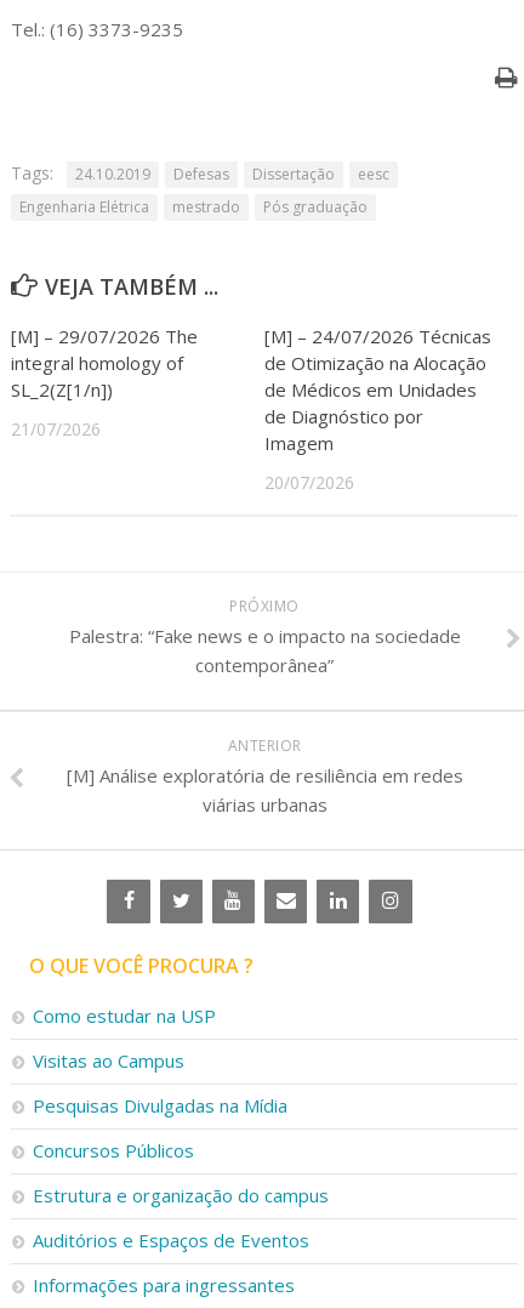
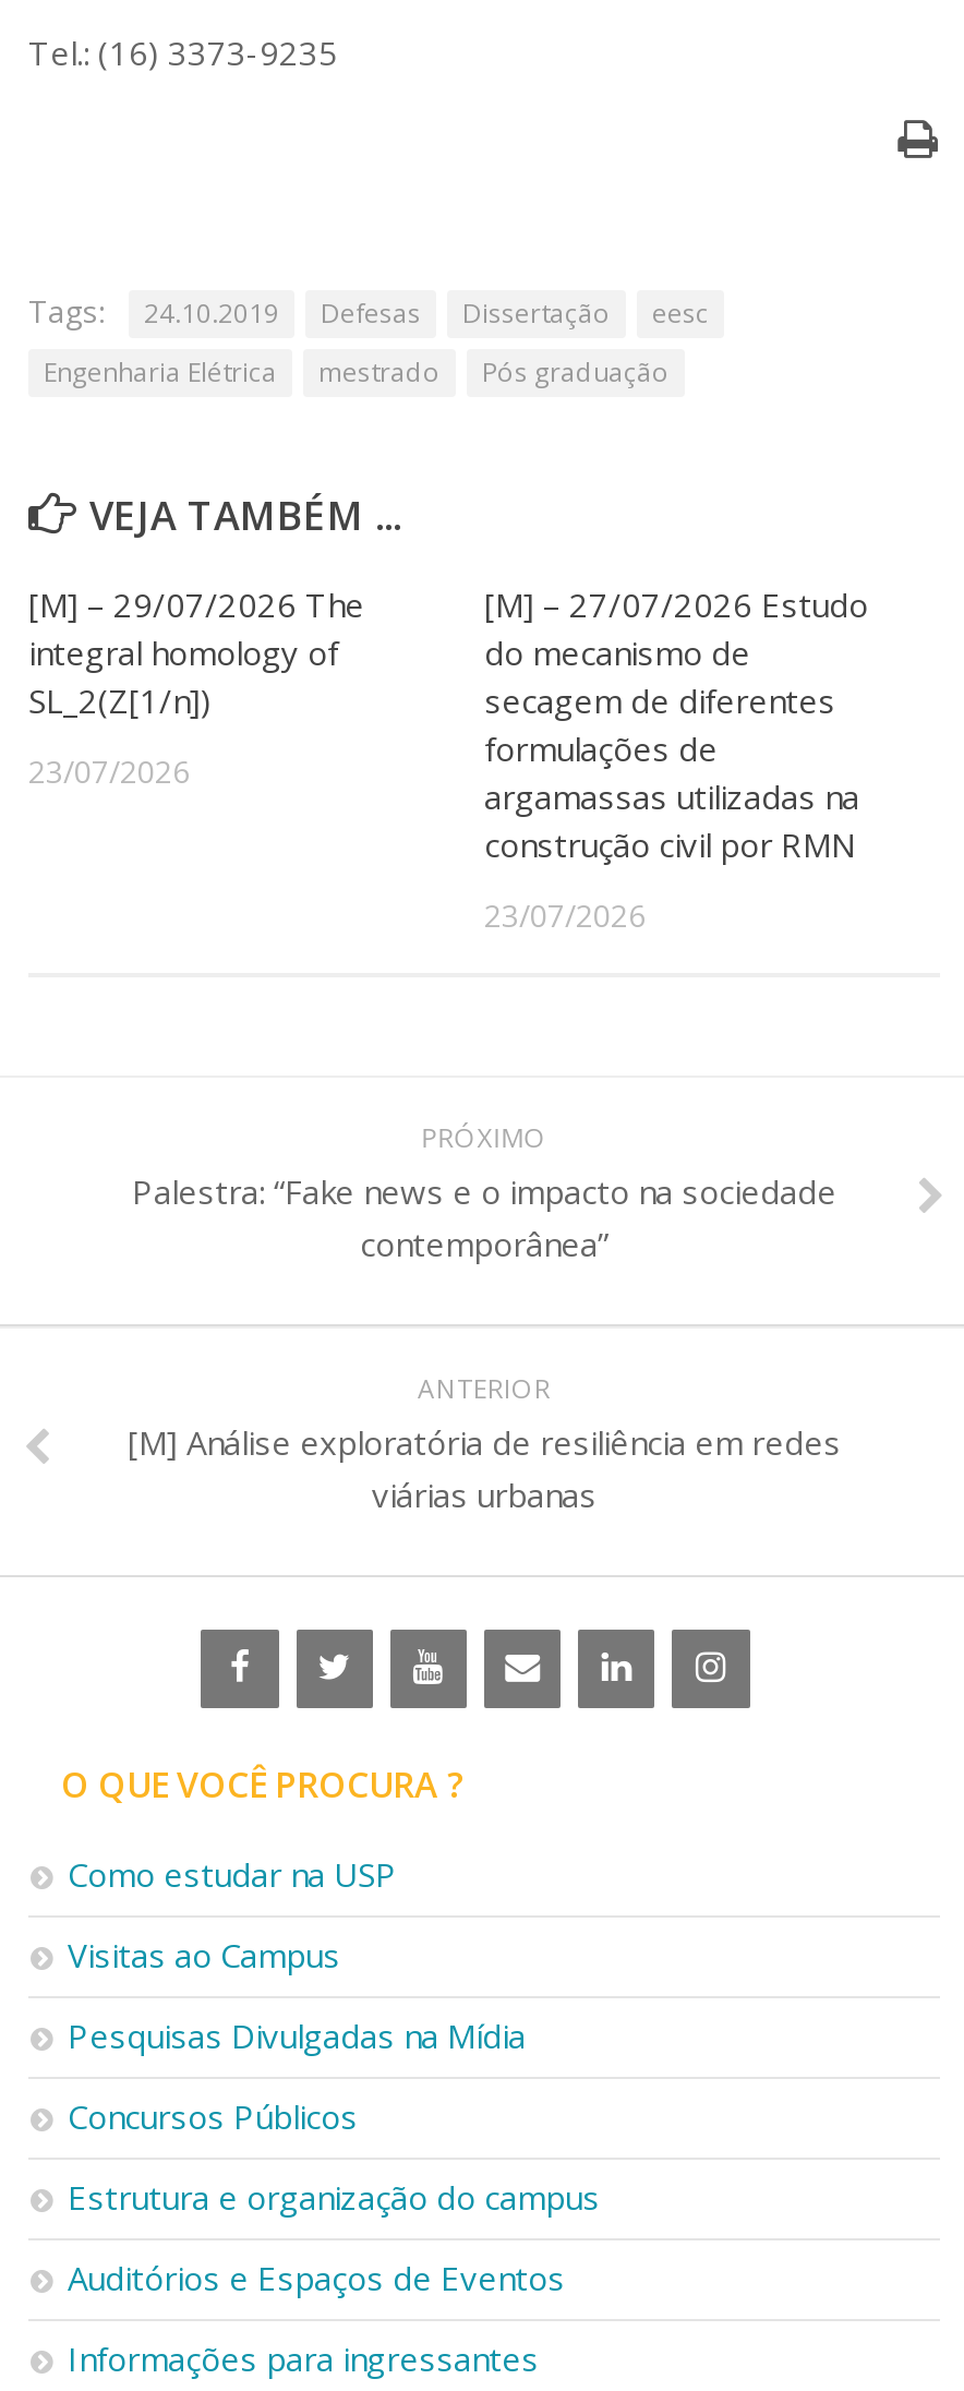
- [M] – 24/07/2026 Técnicas
- de Otimização na Alocação
- de Médicos em Unidades
- de Diagnóstico por
- Imagem
+ [M] – 27/07/2026 Estudo
+ do mecanismo de
+ secagem de diferentes
+ formulações de
+ argamassas utilizadas na
+ construção civil por RMN

- 21/07/2026
+ 23/07/2026

- 20/07/2026
+ 23/07/2026
